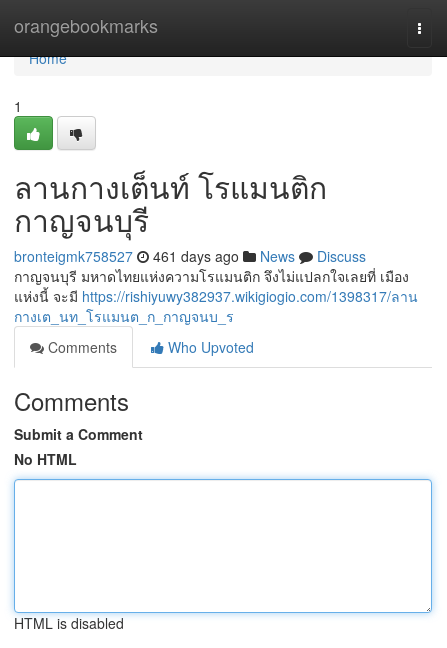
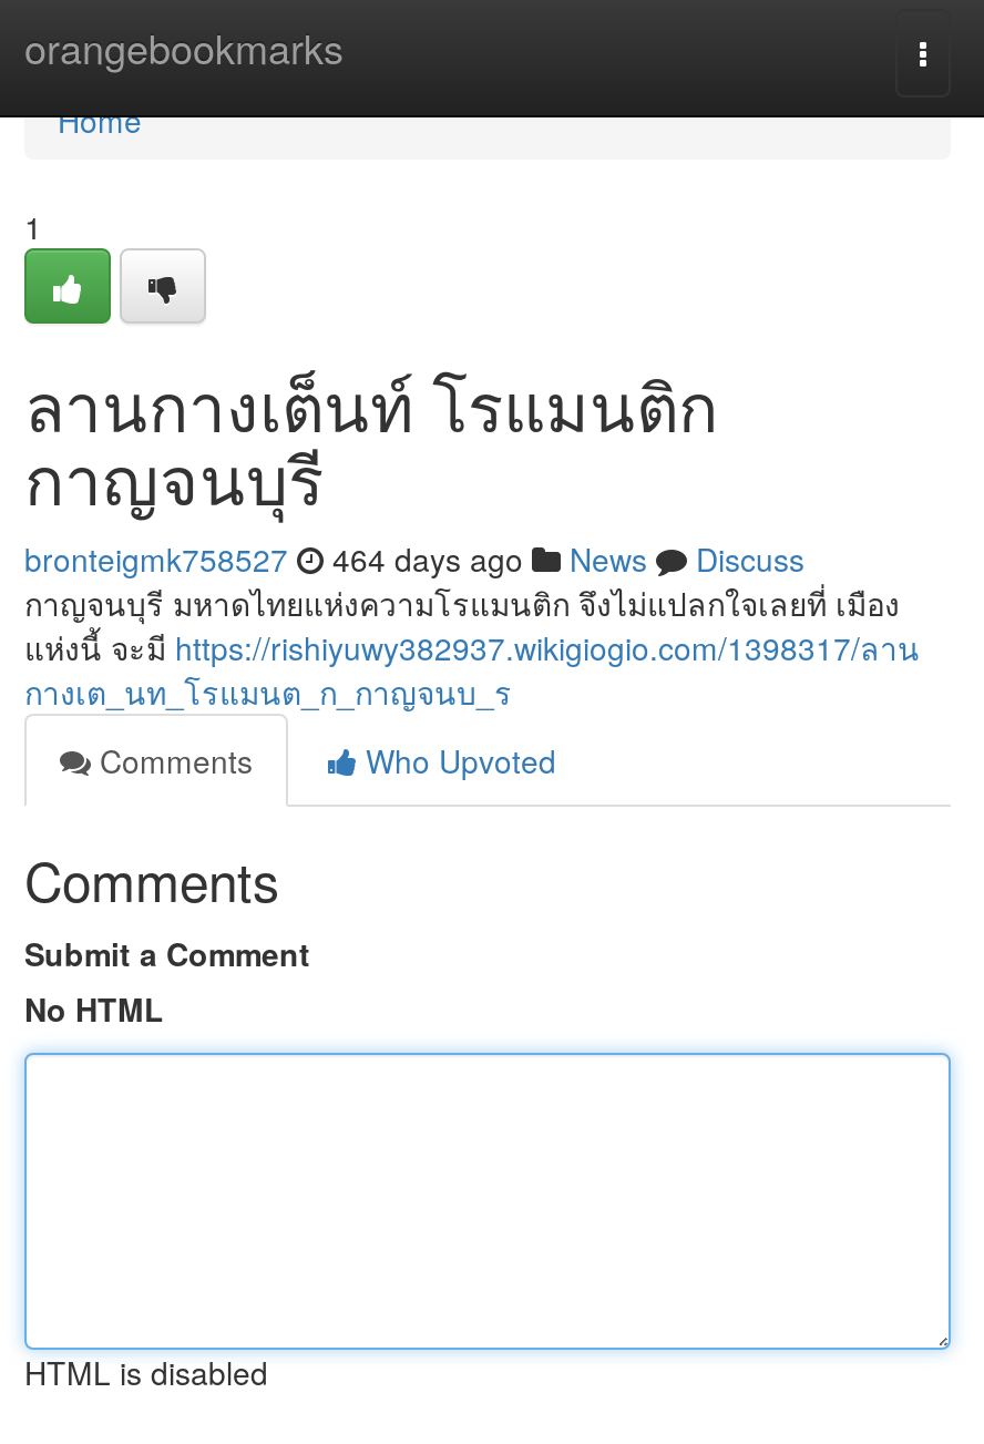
- bronteigmk758527 461 days ago News Discuss
+ bronteigmk758527 464 days ago News Discuss
